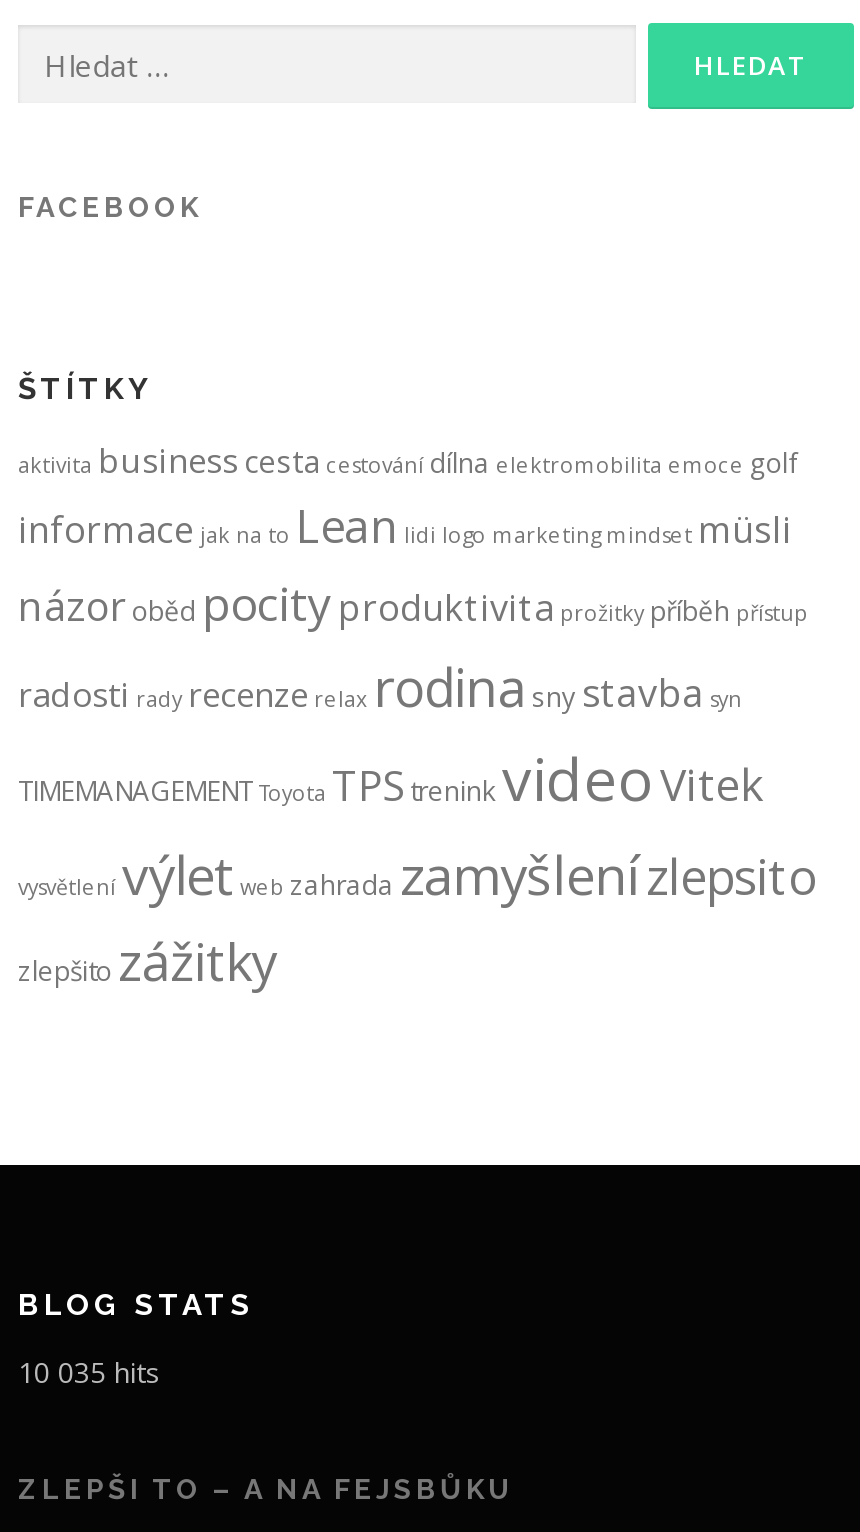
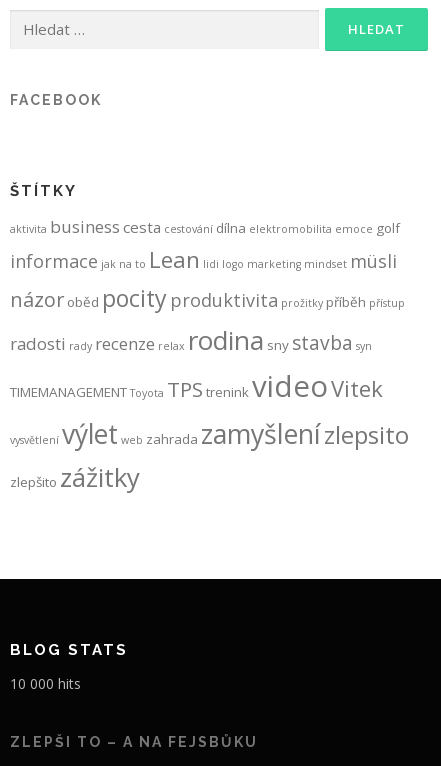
- 10 035 hits
+ 10 000 hits
